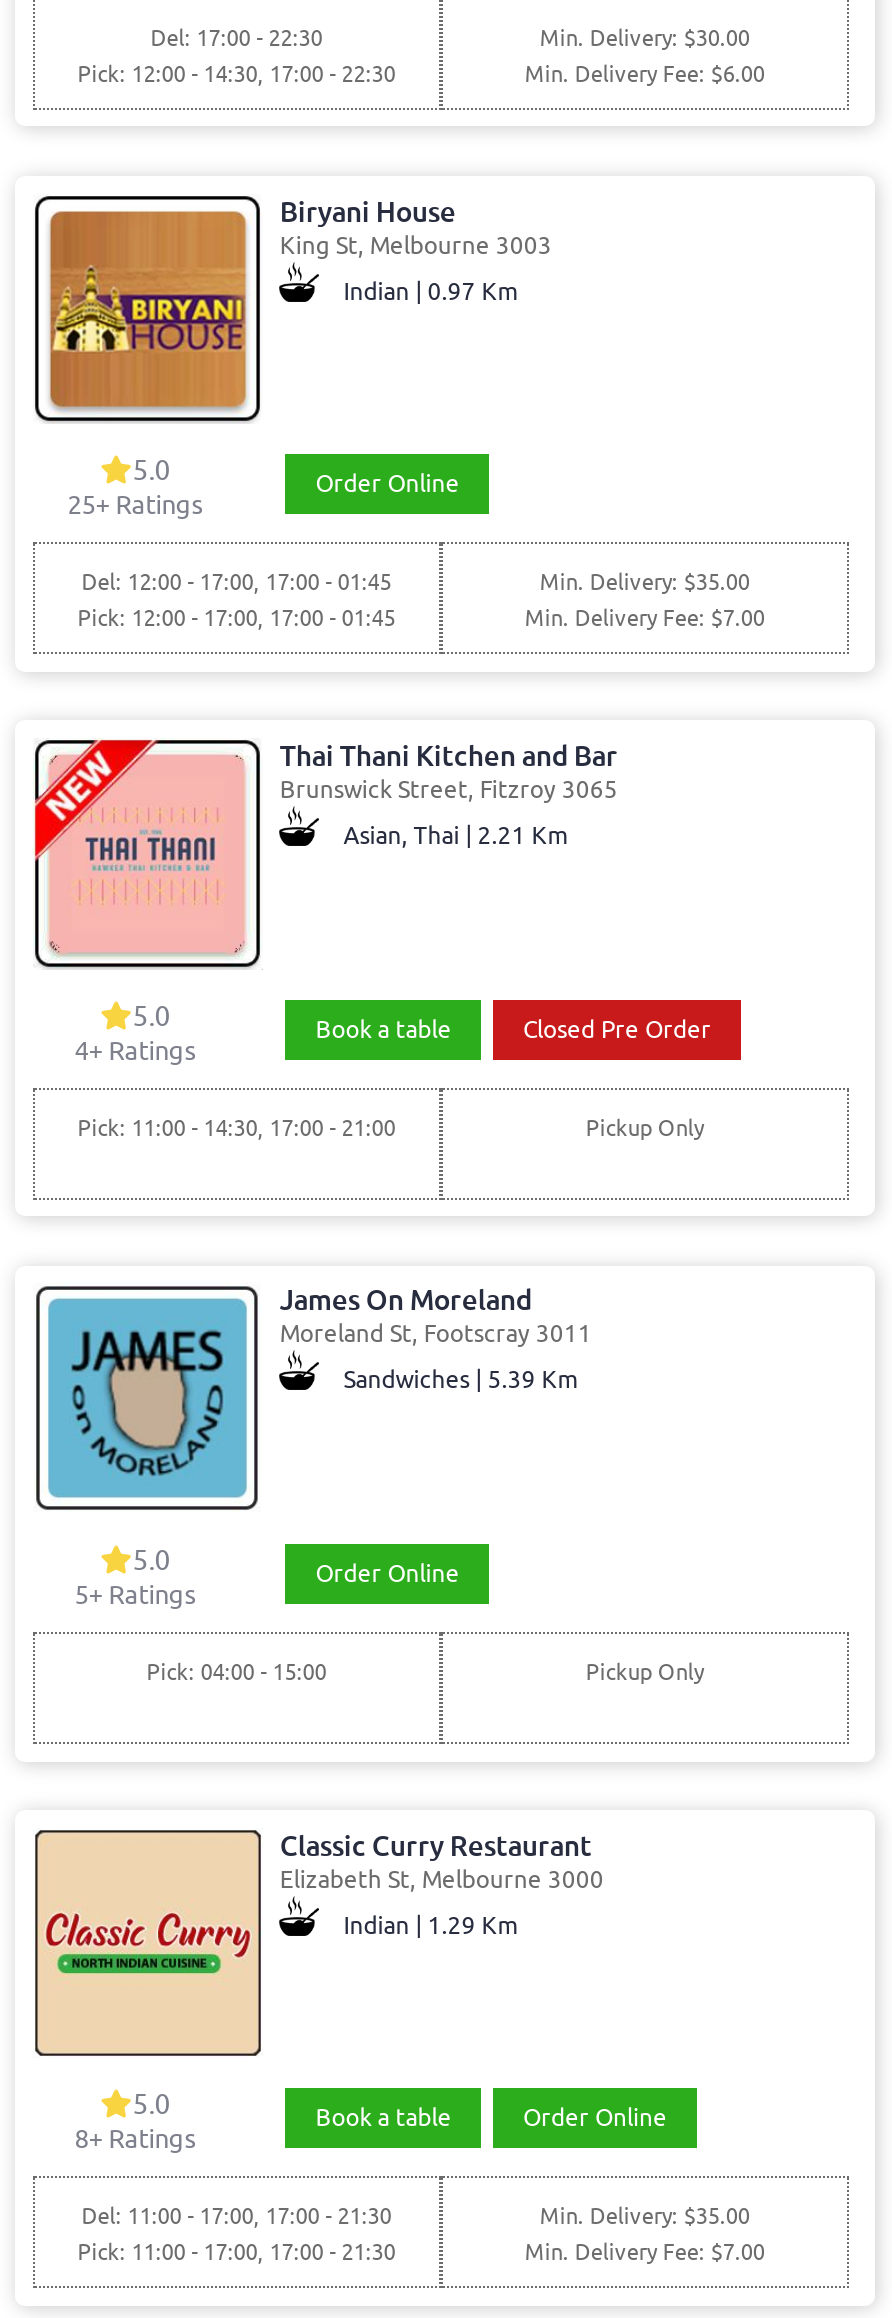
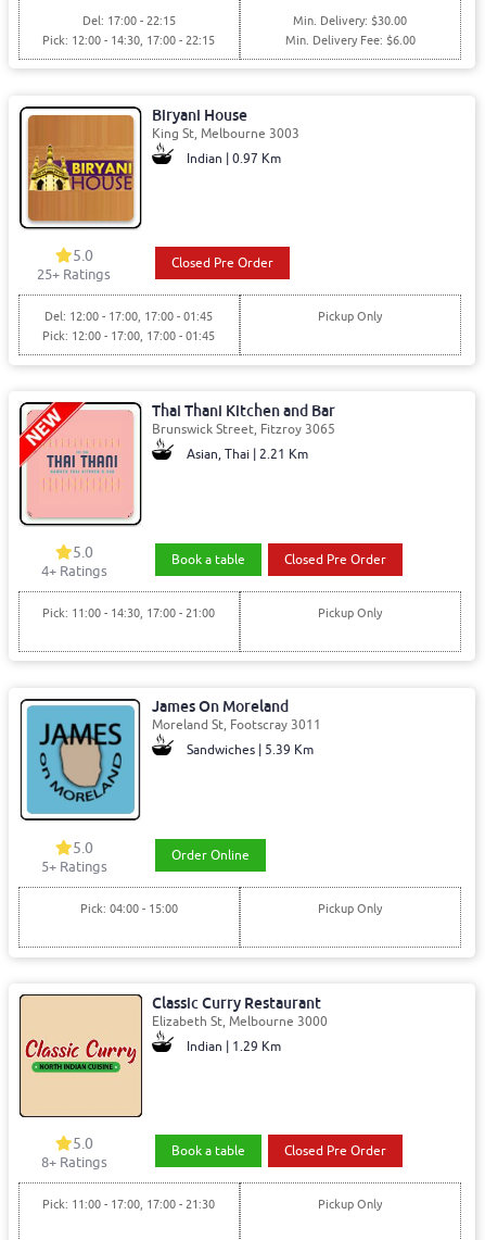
- Del: 17:00 - 22:30
+ Del: 17:00 - 22:15

- Pick: 12:00 - 14:30, 17:00 - 22:30
+ Pick: 12:00 - 14:30, 17:00 - 22:15

- Order Online
+ Closed Pre Order

- Min. Delivery: $35.00
- Min. Delivery Fee: $7.00
+ Pickup Only

- Order Online
- Del: 11:00 - 17:00, 17:00 - 21:30
+ Closed Pre Order

- Min. Delivery: $35.00
- Min. Delivery Fee: $7.00
+ Pickup Only
